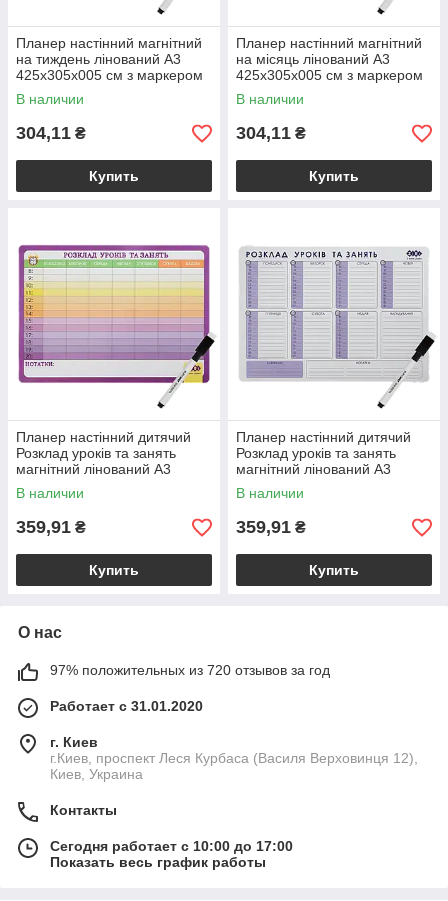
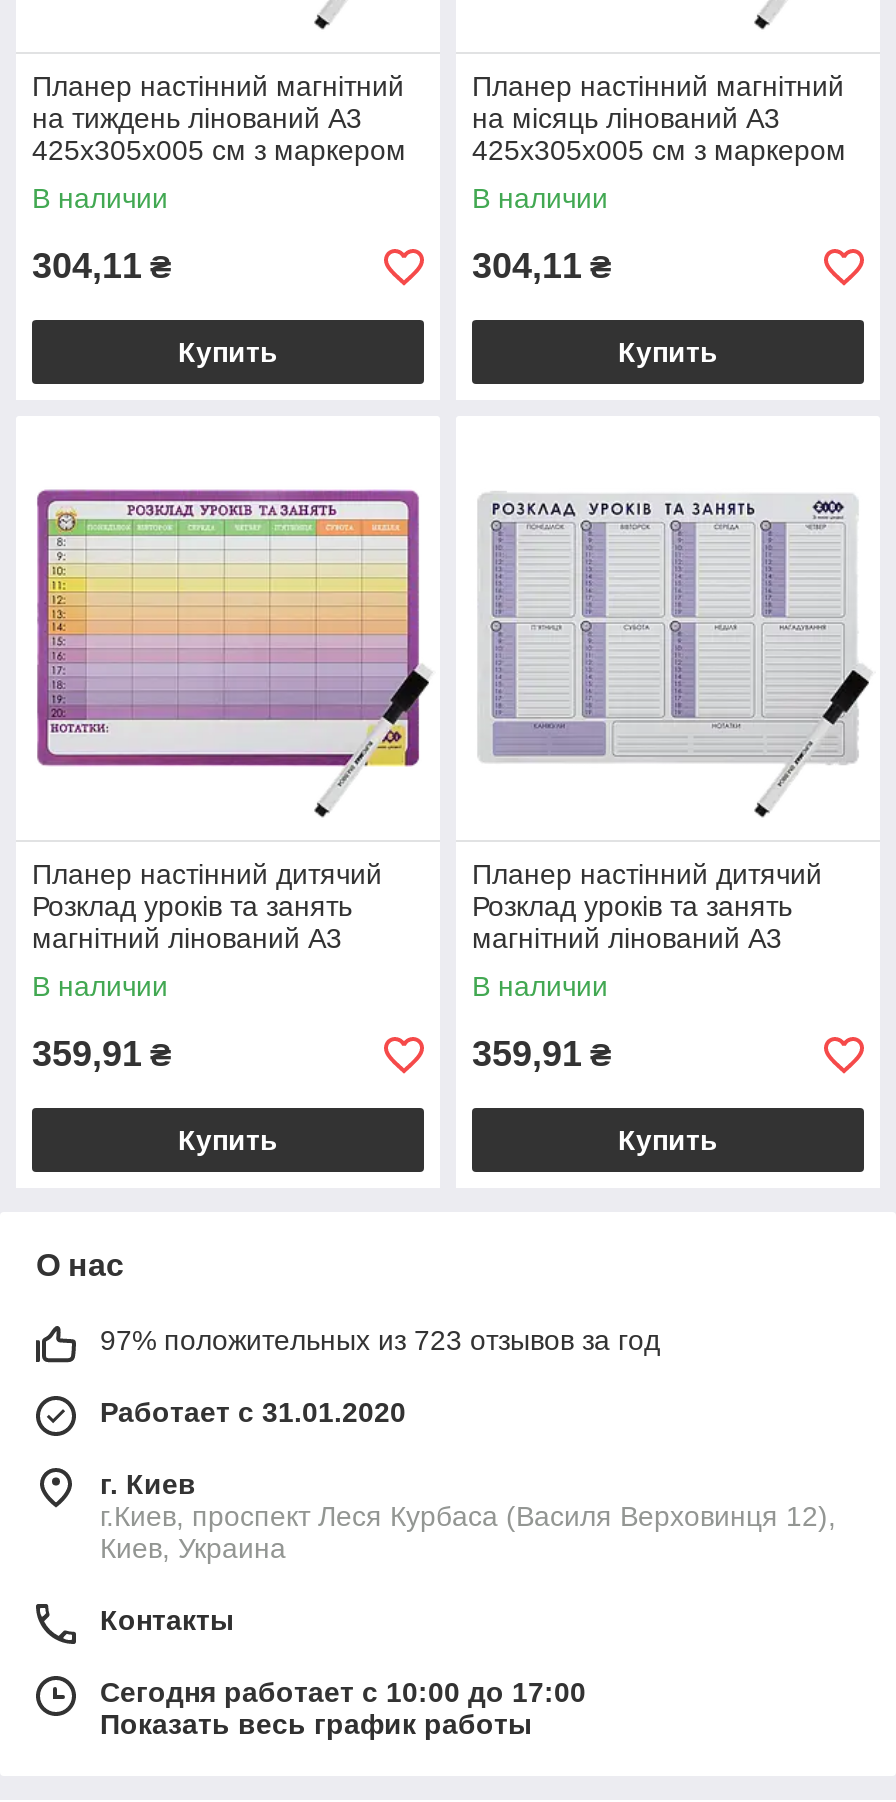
- 97% положительных из 720 отзывов за год
+ 97% положительных из 723 отзывов за год
